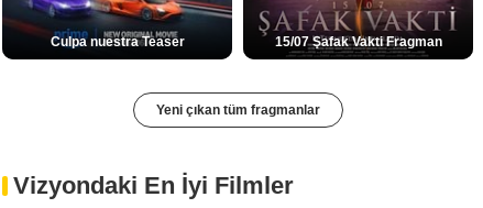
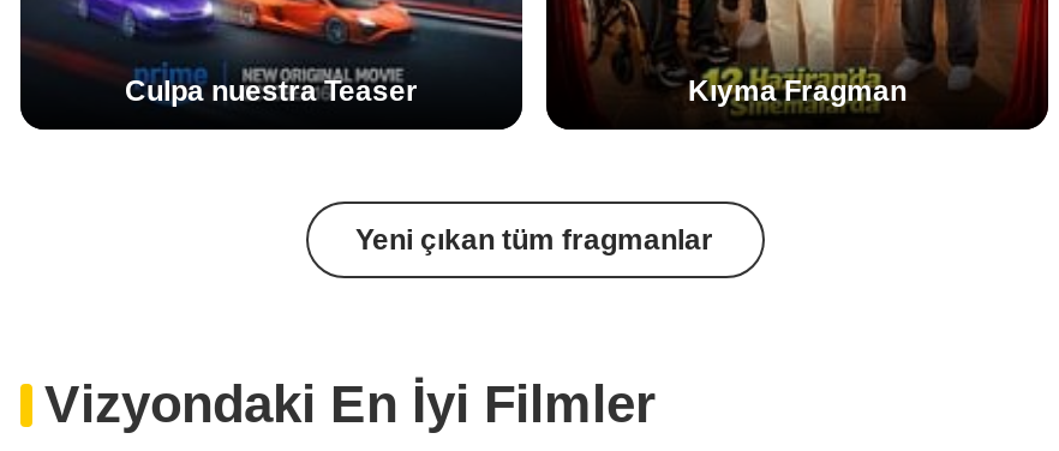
- 15/07 Şafak Vakti Fragman
+ Kıyma Fragman
